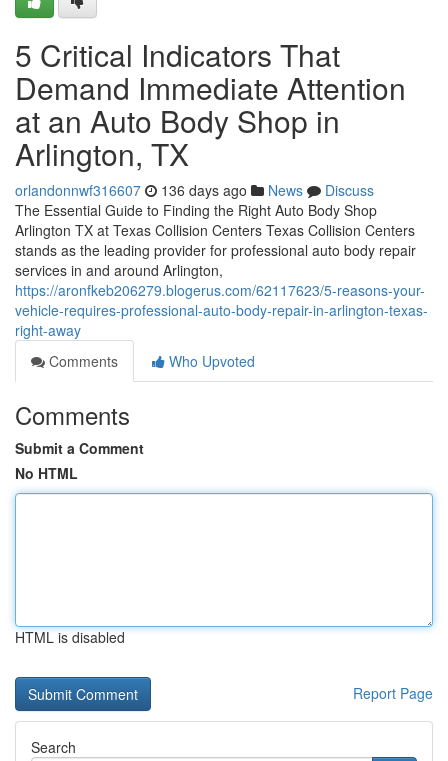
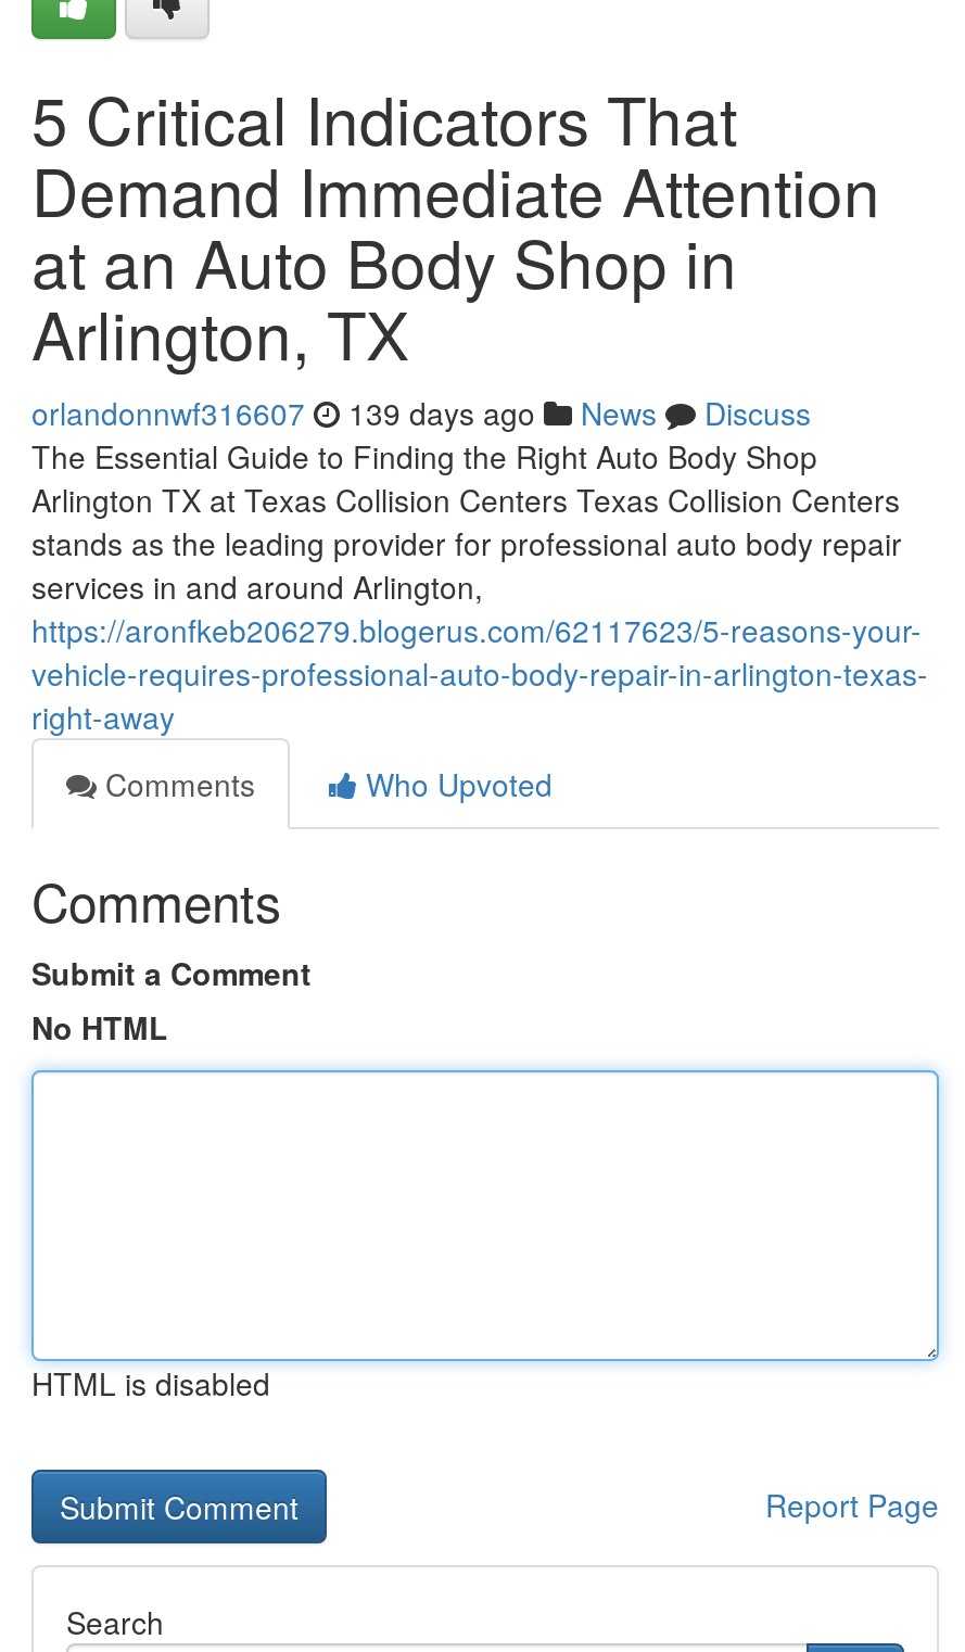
- orlandonnwf316607 136 days ago News Discuss
+ orlandonnwf316607 139 days ago News Discuss
